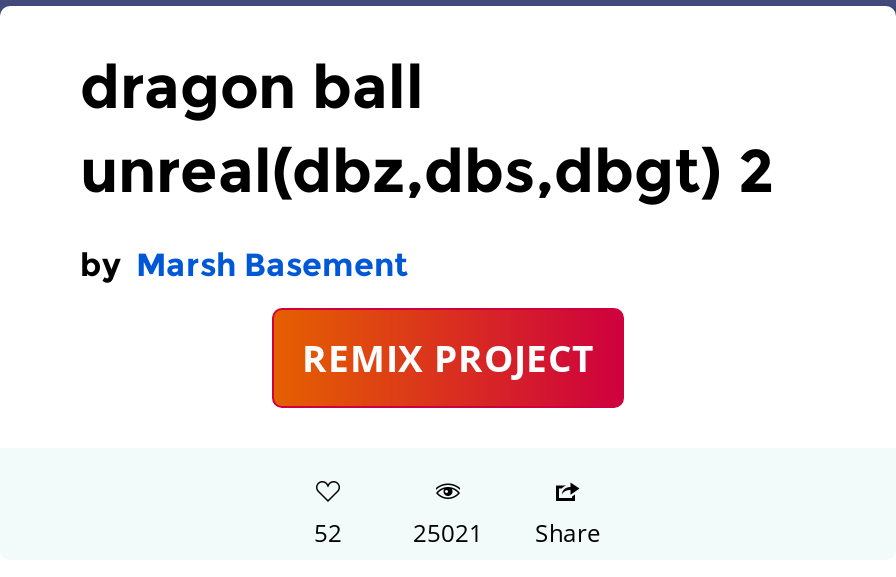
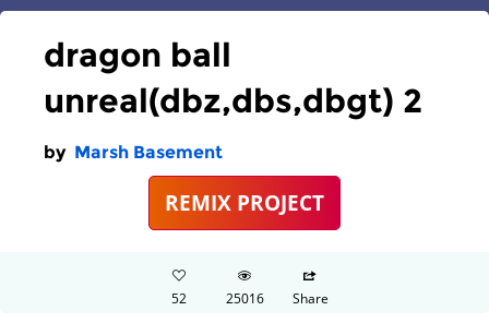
- 25021 Share
+ 25016 Share
